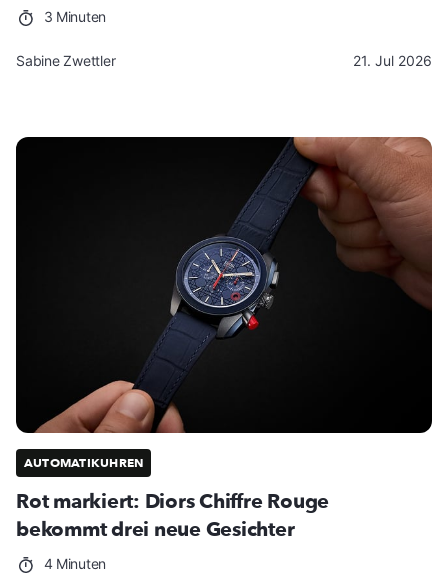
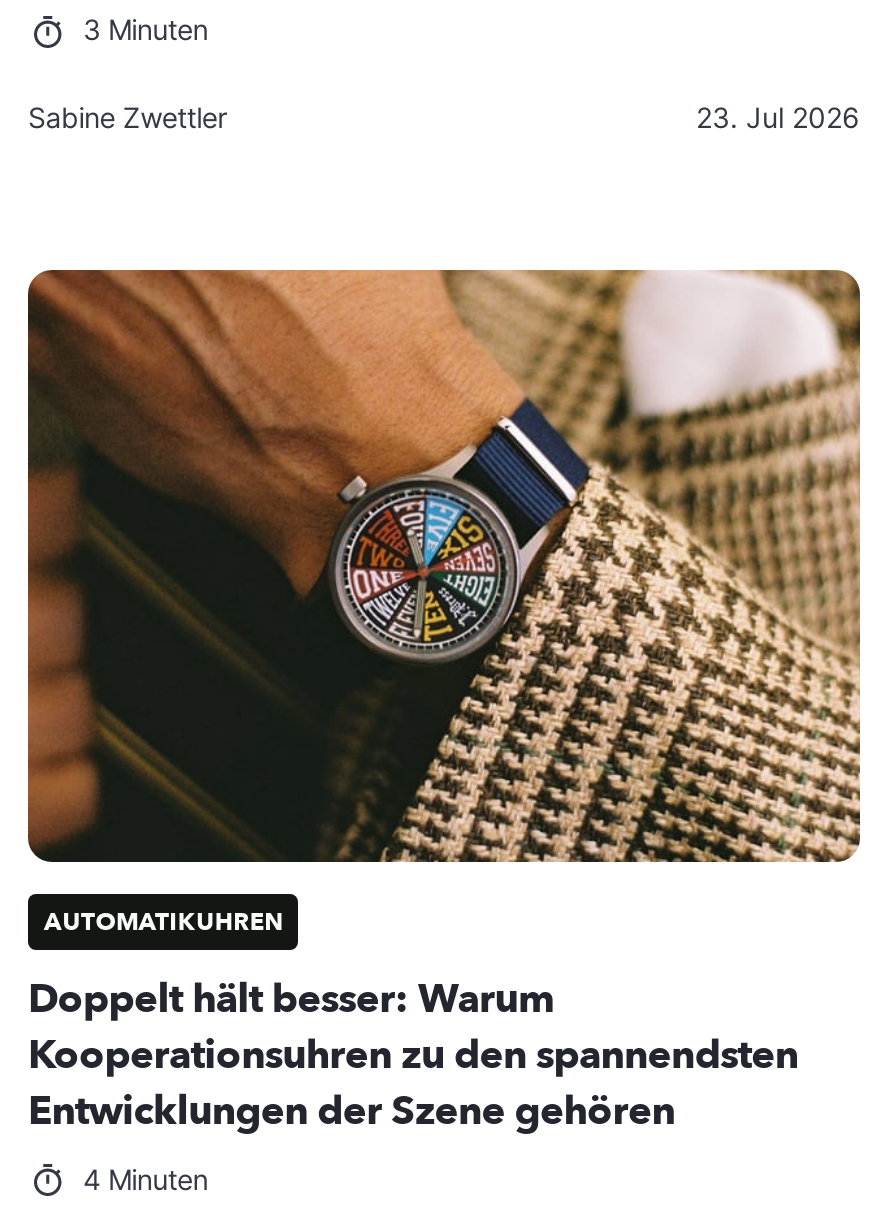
- 21. Jul 2026
+ 23. Jul 2026

- [image]
+ [image]

- Rot markiert: Diors Chiffre Rouge
- bekommt drei neue Gesichter
+ Doppelt hält besser: Warum
+ Kooperationsuhren zu den spannendsten
+ Entwicklungen der Szene gehören
